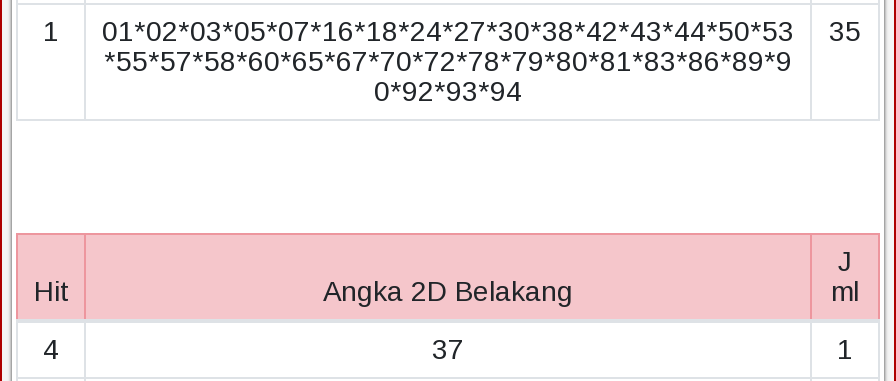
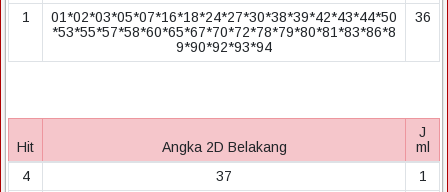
- 01*02*03*05*07*16*18*24*27*30*38*42*43*44*50*53
+ 01*02*03*05*07*16*18*24*27*30*38*39*42*43*44*50

- 35
+ 36

- *55*57*58*60*65*67*70*72*78*79*80*81*83*86*89*9
+ *53*55*57*58*60*65*67*70*72*78*79*80*81*83*86*8

- 0*92*93*94
+ 9*90*92*93*94
